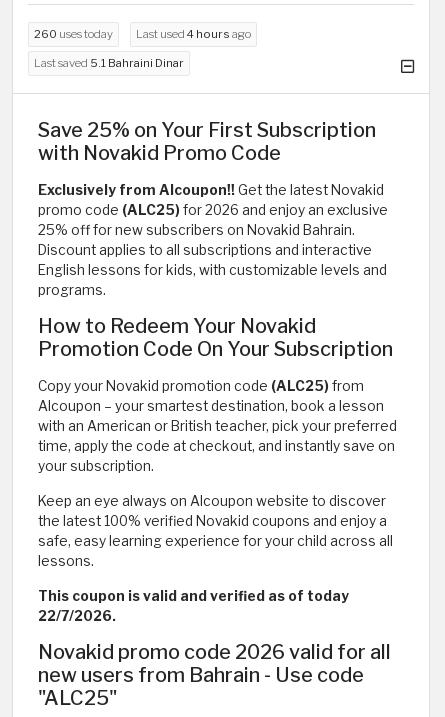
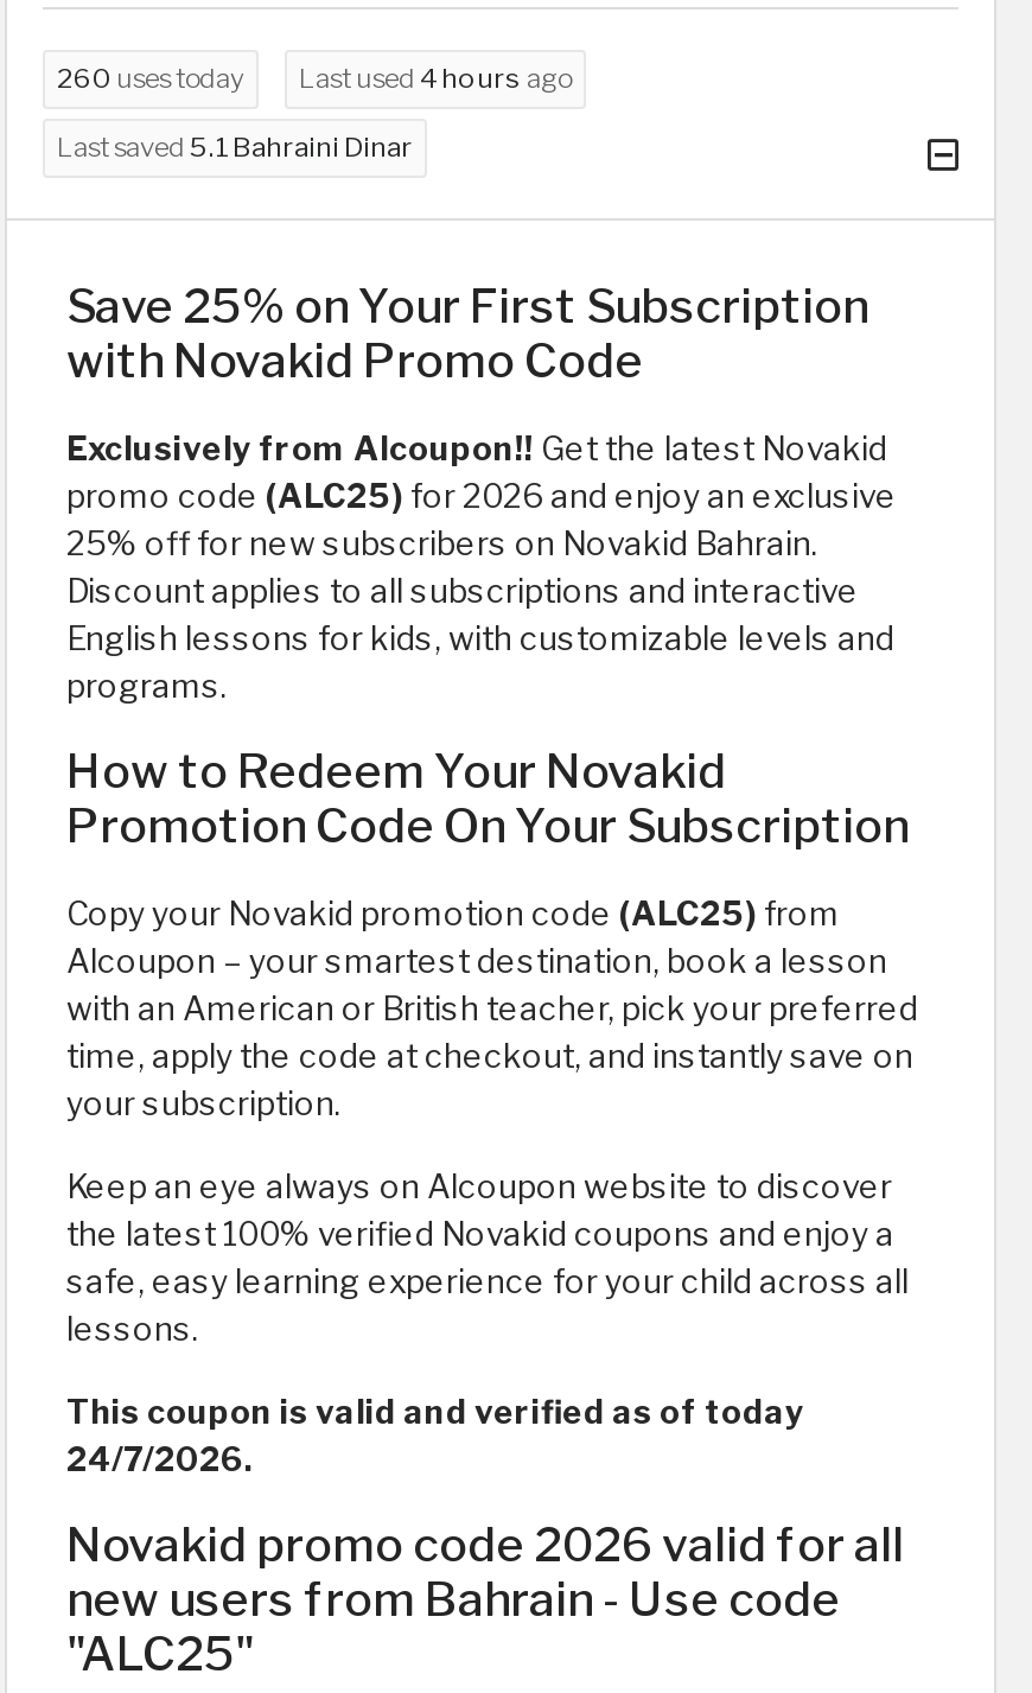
- 22/7/2026.
+ 24/7/2026.
